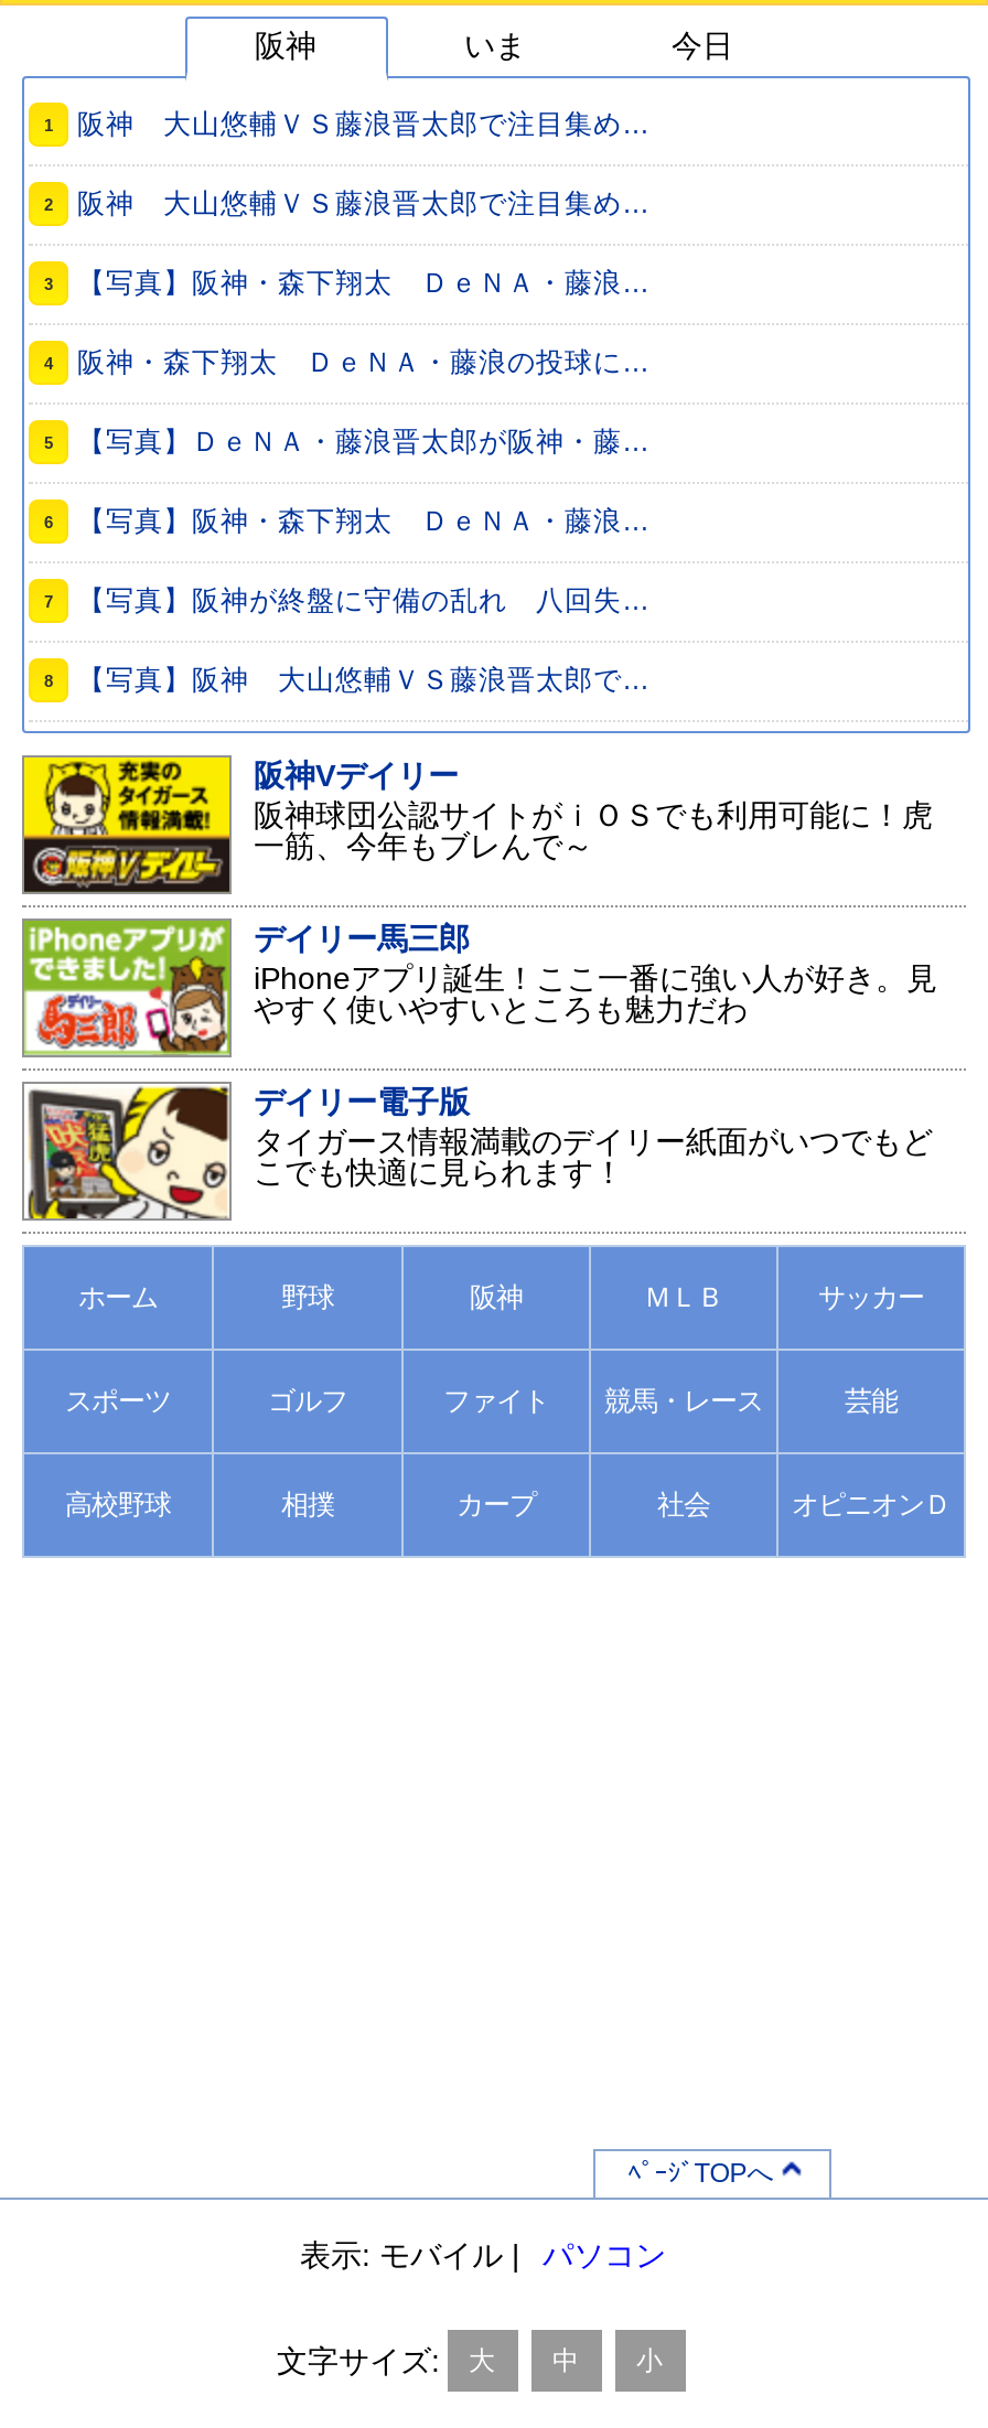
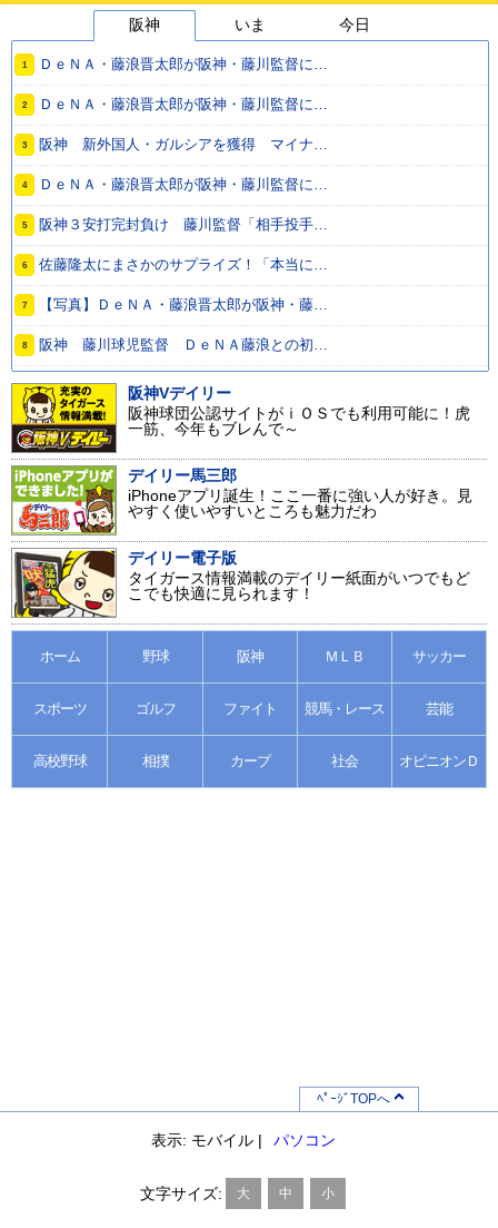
- 阪神 大山悠輔ＶＳ藤浪晋太郎で注目集め…
+ ＤｅＮＡ・藤浪晋太郎が阪神・藤川監督に…

- 阪神 大山悠輔ＶＳ藤浪晋太郎で注目集め…
+ ＤｅＮＡ・藤浪晋太郎が阪神・藤川監督に…

- 【写真】阪神・森下翔太 ＤｅＮＡ・藤浪…
+ 阪神 新外国人・ガルシアを獲得 マイナ…

- 阪神・森下翔太 ＤｅＮＡ・藤浪の投球に…
+ ＤｅＮＡ・藤浪晋太郎が阪神・藤川監督に…

+ 阪神３安打完封負け 藤川監督「相手投手…

moved down: 【写真】ＤｅＮＡ・藤浪晋太郎が阪神・藤…

- 【写真】阪神・森下翔太 ＤｅＮＡ・藤浪…
+ 佐藤隆太にまさかのサプライズ！「本当に…

- 【写真】阪神が終盤に守備の乱れ 八回失…

- 【写真】阪神 大山悠輔ＶＳ藤浪晋太郎で…
+ 阪神 藤川球児監督 ＤｅＮＡ藤浪との初…
